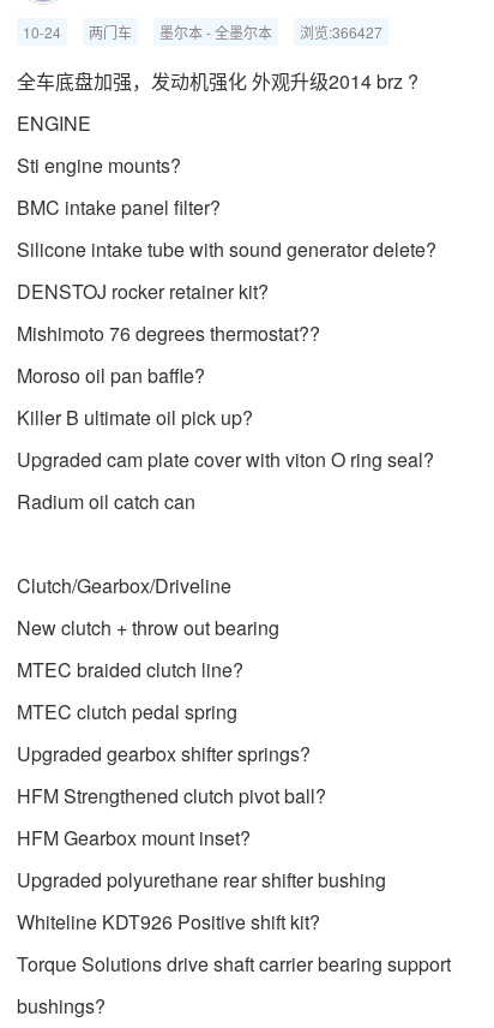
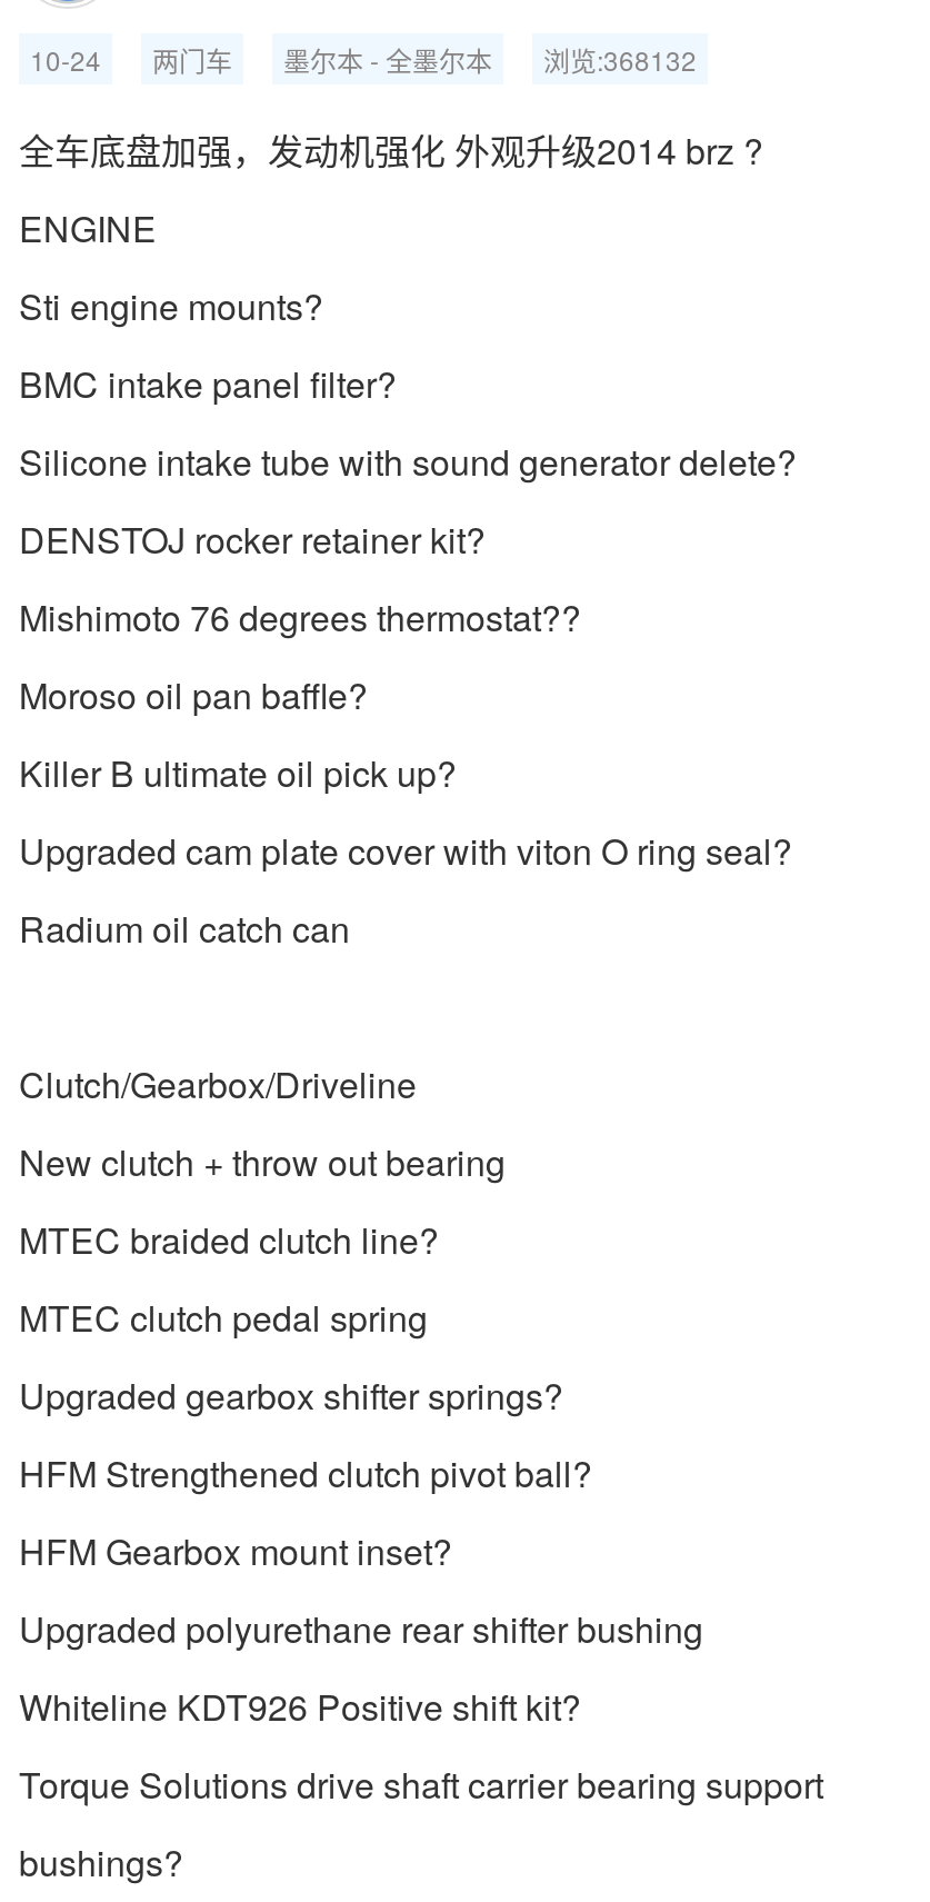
- 10-24 两门车 墨尔本 - 全墨尔本 浏览:366427
+ 10-24 两门车 墨尔本 - 全墨尔本 浏览:368132
